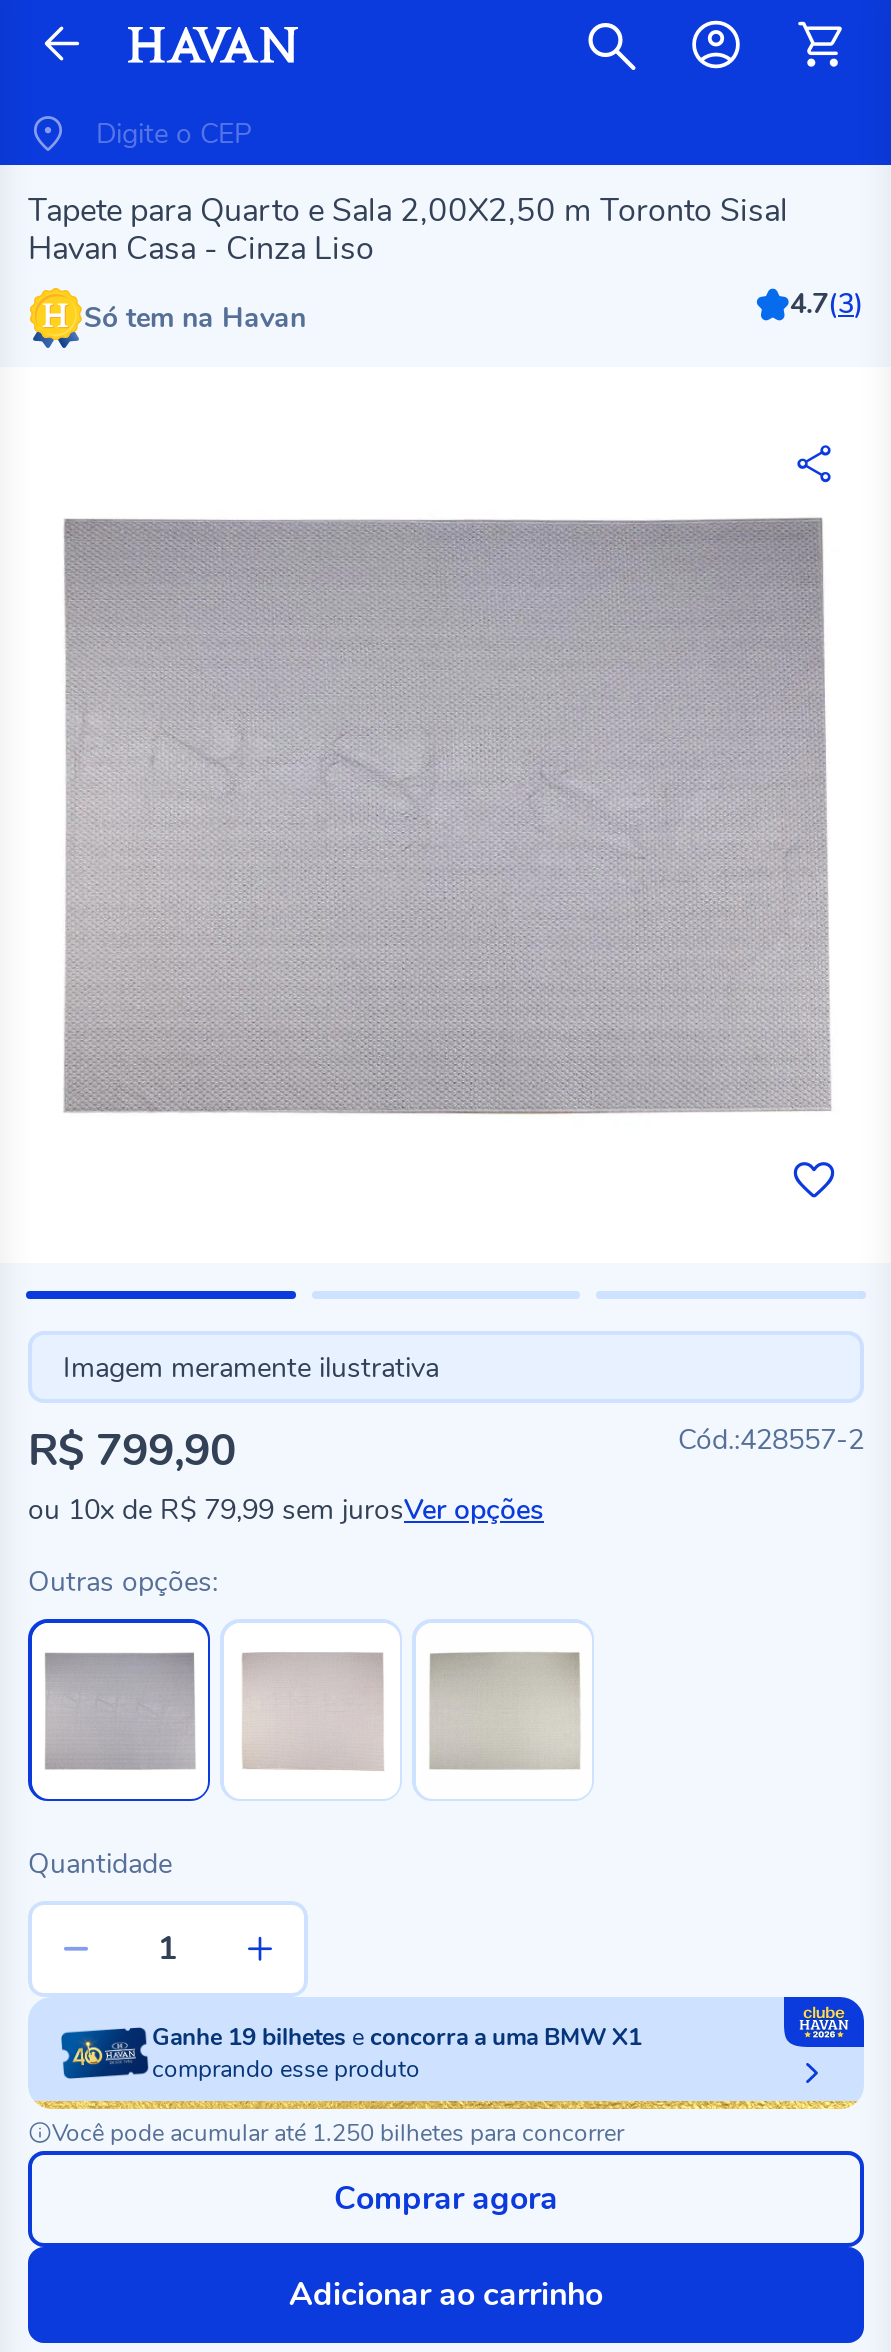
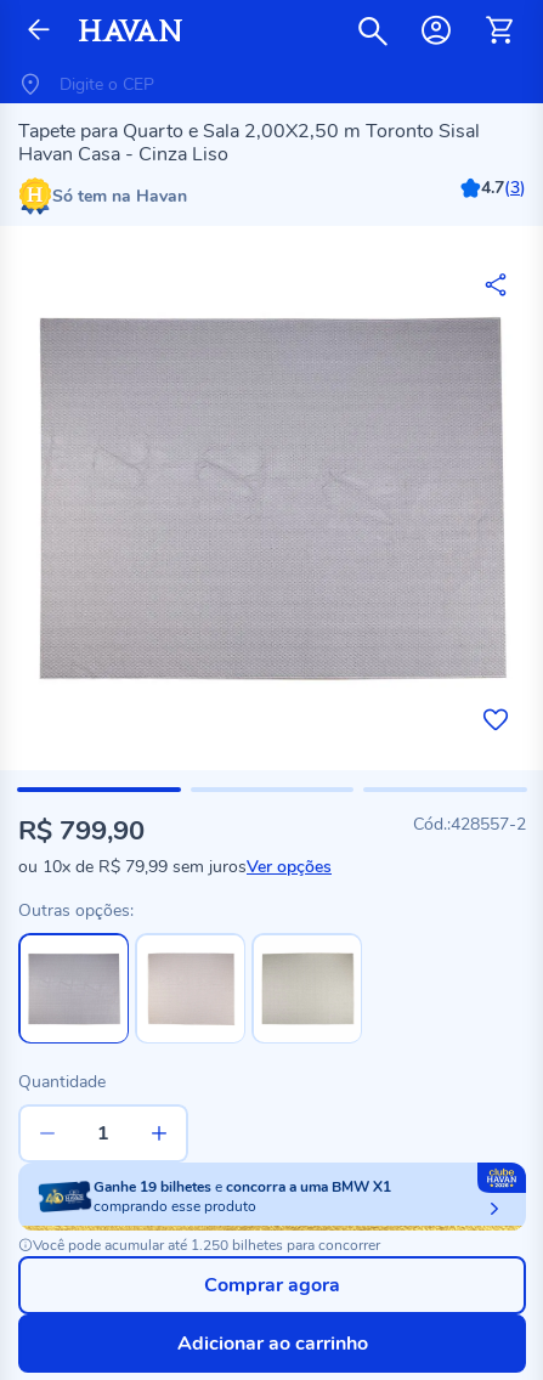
- Imagem meramente ilustrativa
